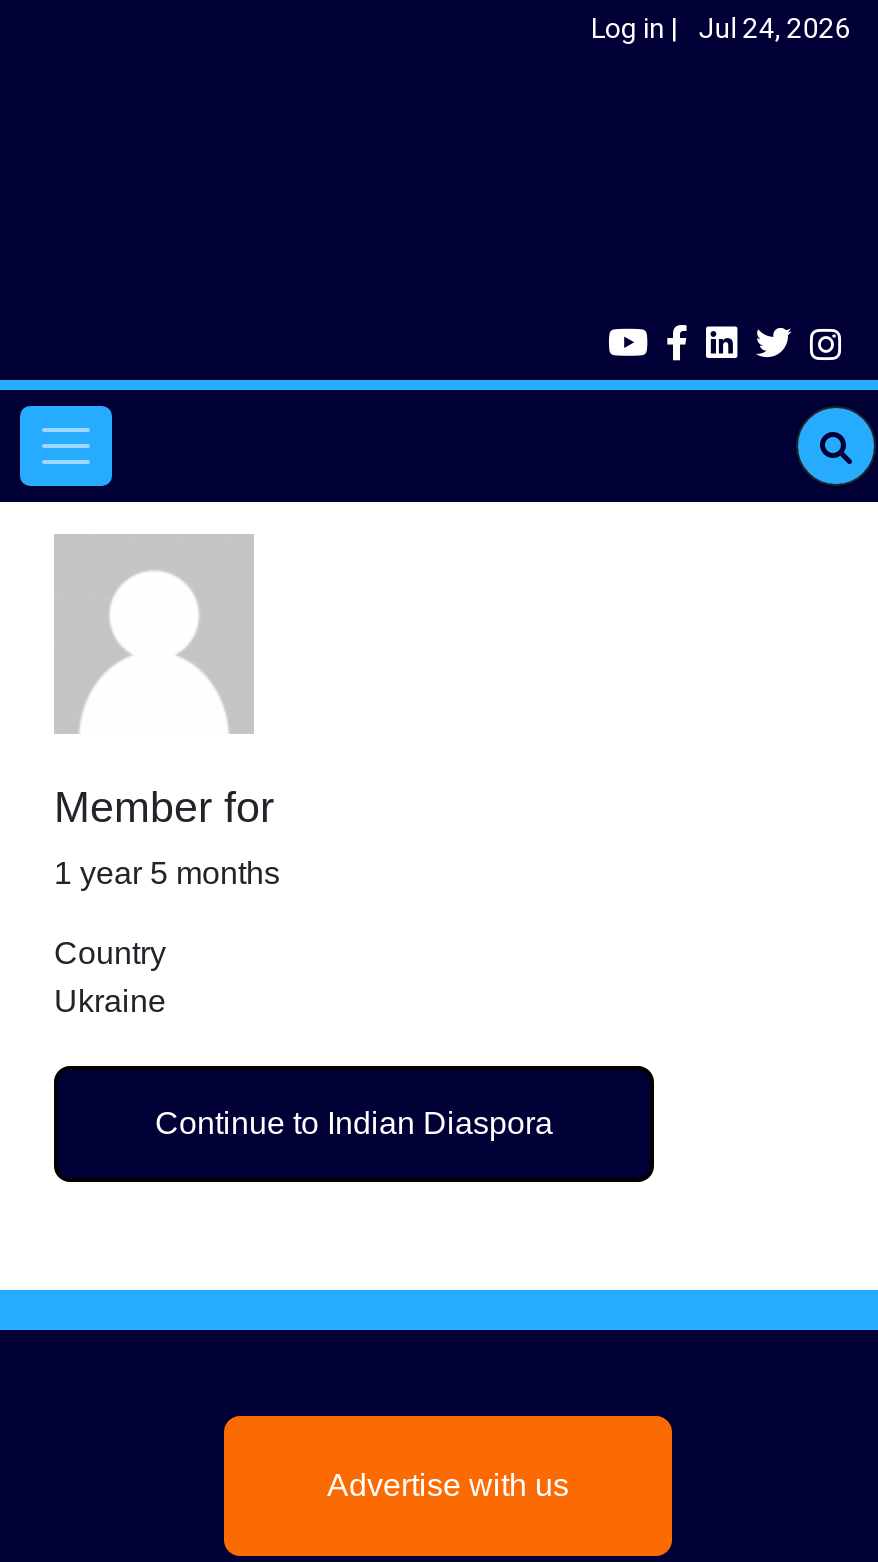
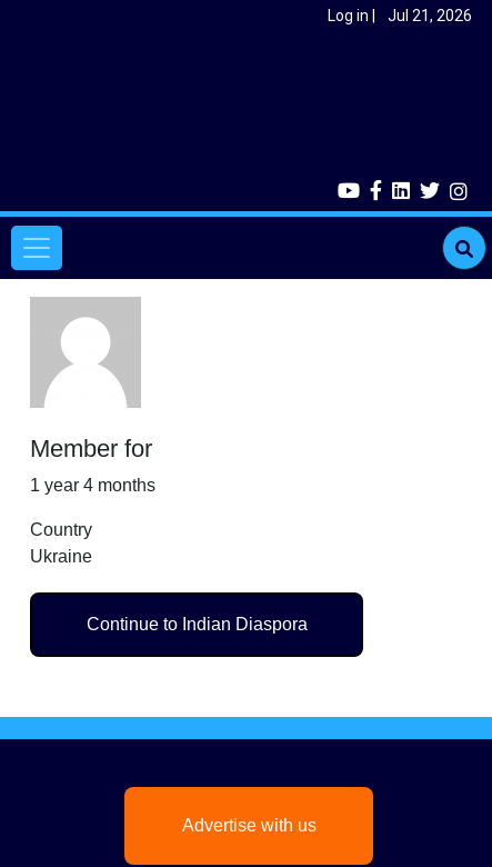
- Log in Jul 24, 2026
+ Log in Jul 21, 2026

- 1 year 5 months
+ 1 year 4 months
